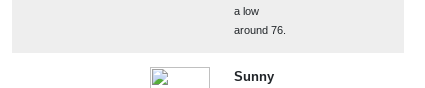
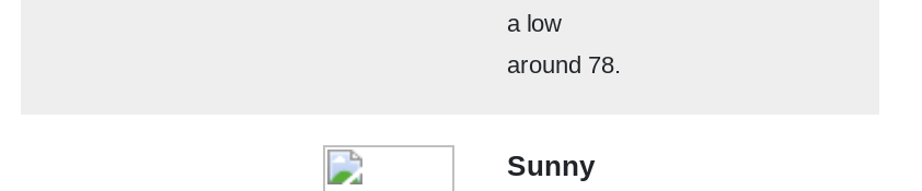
- around 76.
+ around 78.
